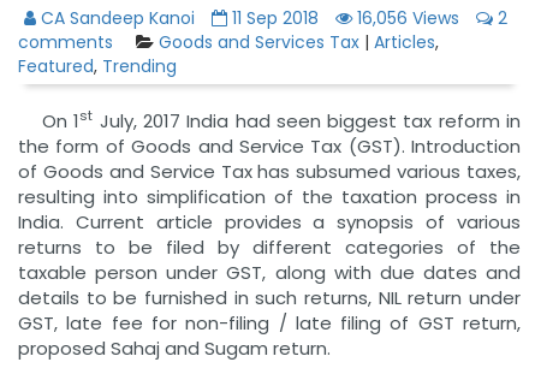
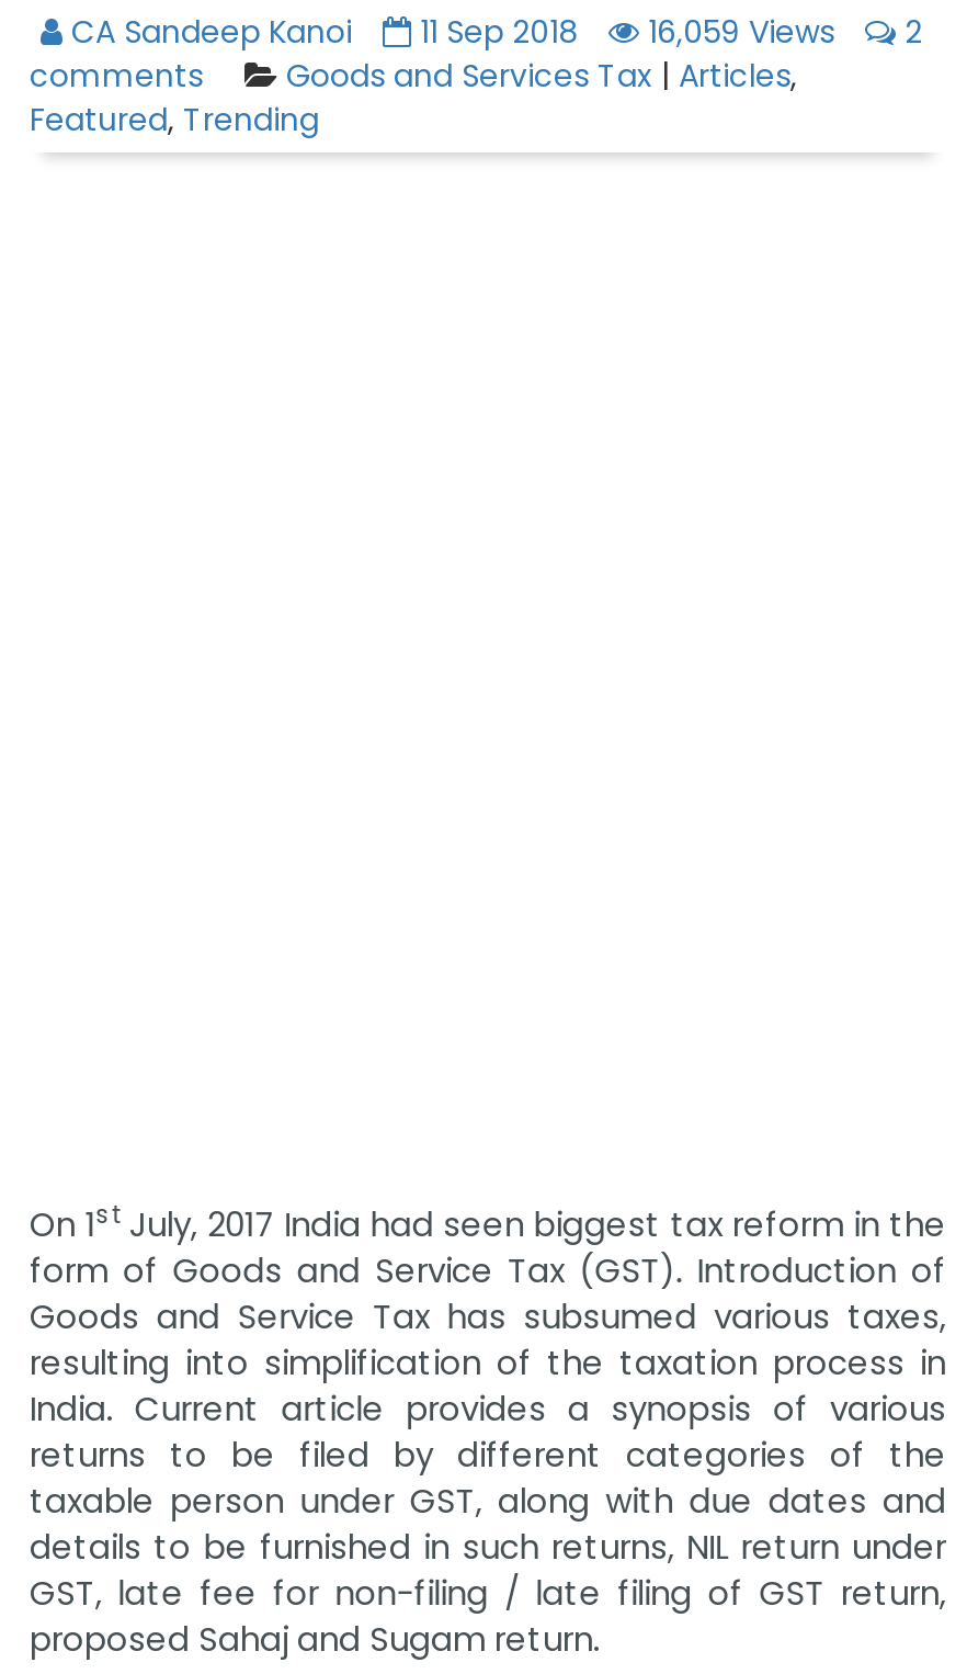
- CA Sandeep Kanoi 11 Sep 2018 16,056 Views 2
+ CA Sandeep Kanoi 11 Sep 2018 16,059 Views 2
